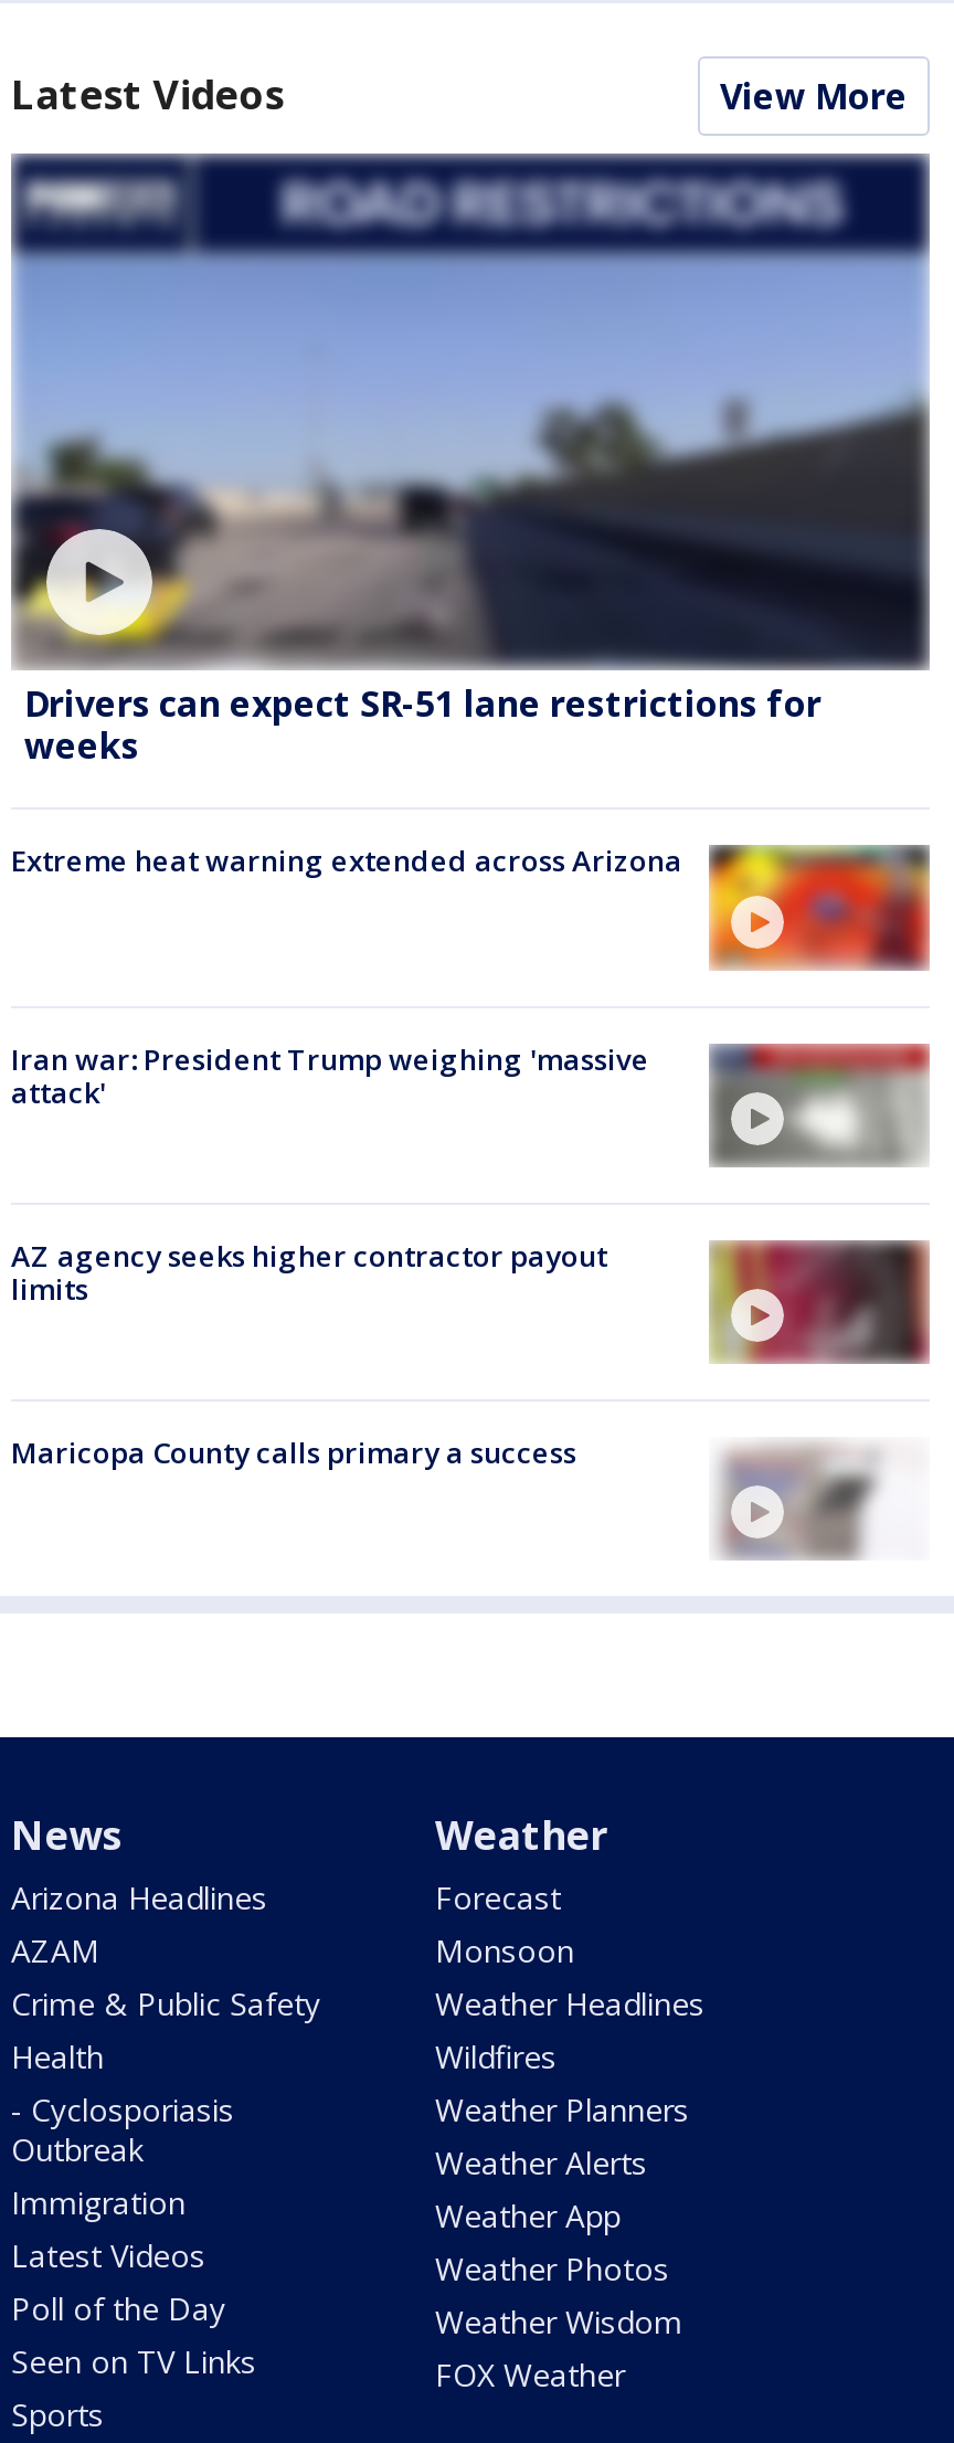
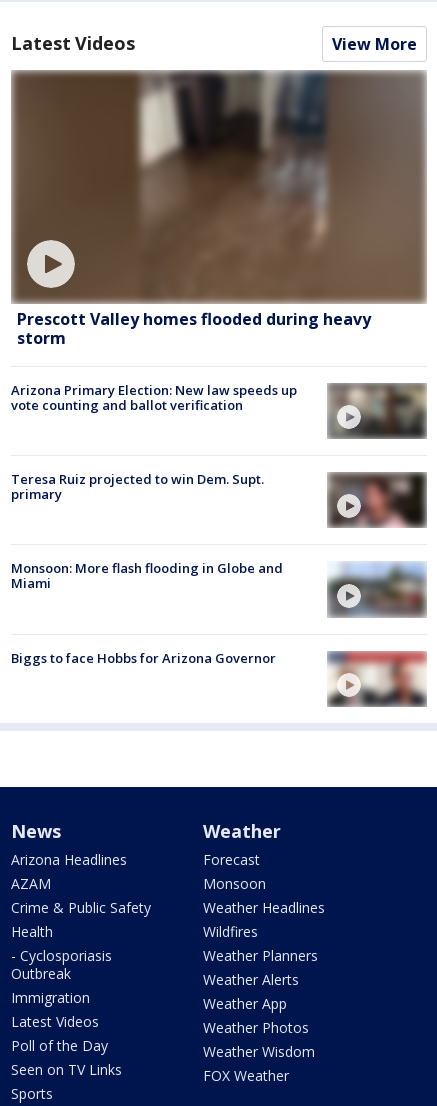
- [image]
- Drivers can expect SR-51 lane restrictions for
- weeks
+ [image]
+ Prescott Valley homes flooded during heavy
+ storm

- [image]
- Extreme heat warning extended across Arizona
+ [image]
+ Arizona Primary Election: New law speeds up
+ vote counting and ballot verification

- Iran war: President Trump weighing 'massive
- attack'
+ Teresa Ruiz projected to win Dem. Supt.
+ primary

- [image]
+ [image]

- AZ agency seeks higher contractor payout
- limits
+ Monsoon: More flash flooding in Globe and
+ Miami

- [image]
+ [image]

- Maricopa County calls primary a success
+ Biggs to face Hobbs for Arizona Governor

- [image]
+ [image]
